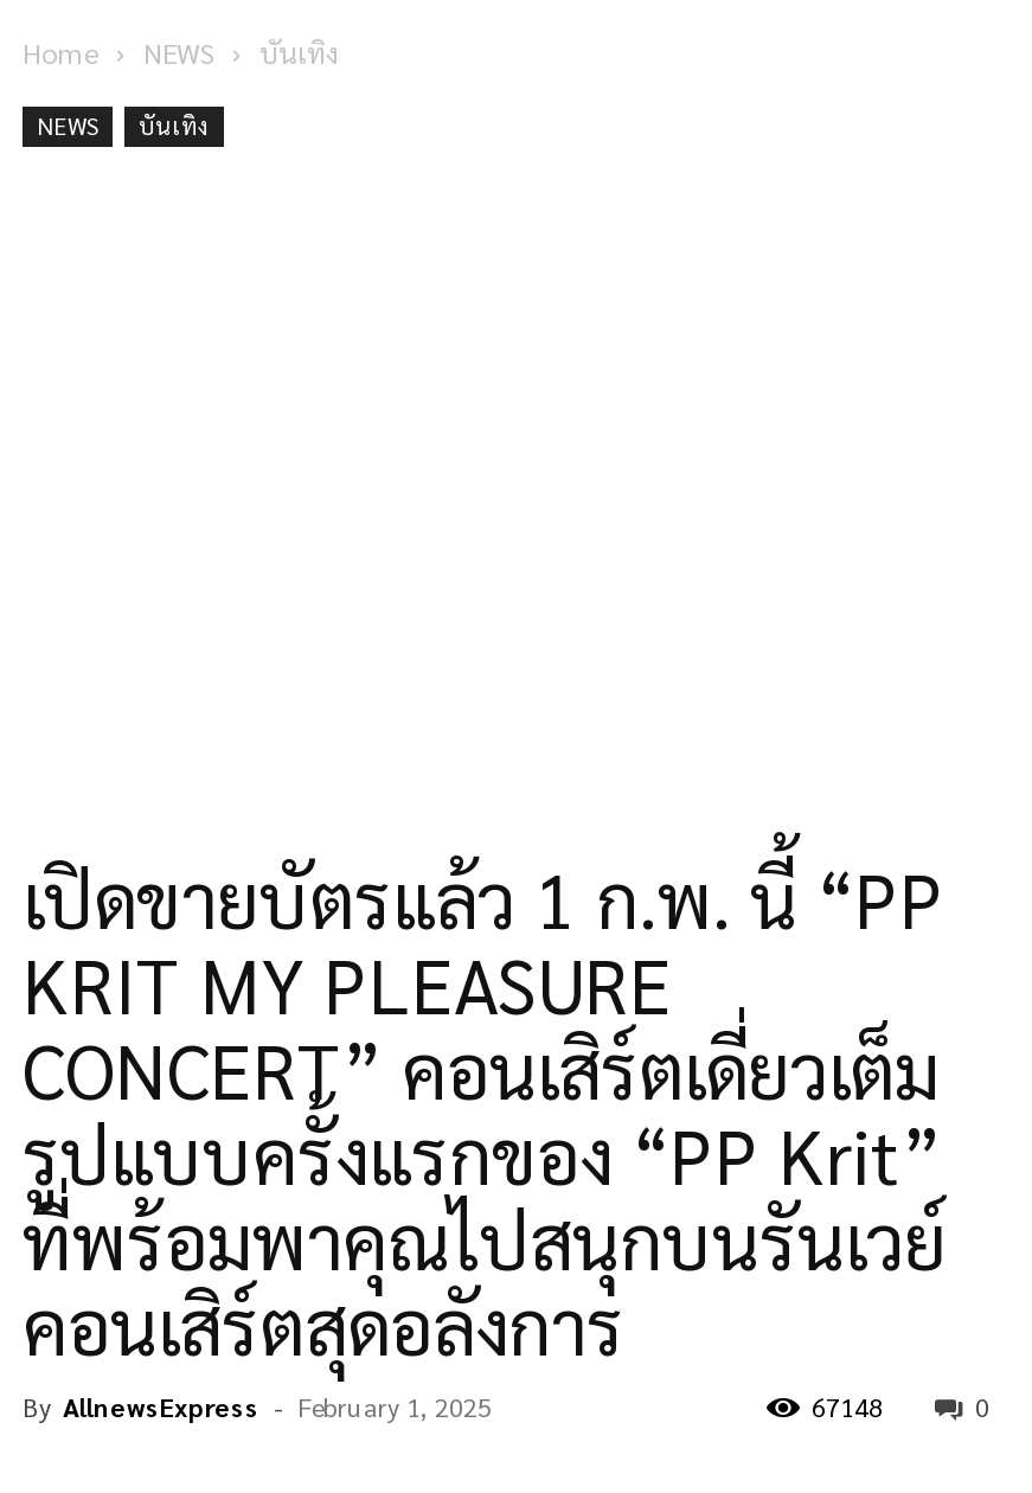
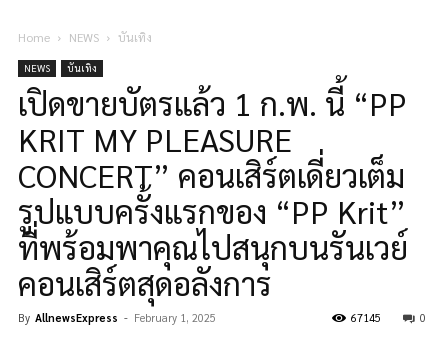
- 67148
+ 67145
